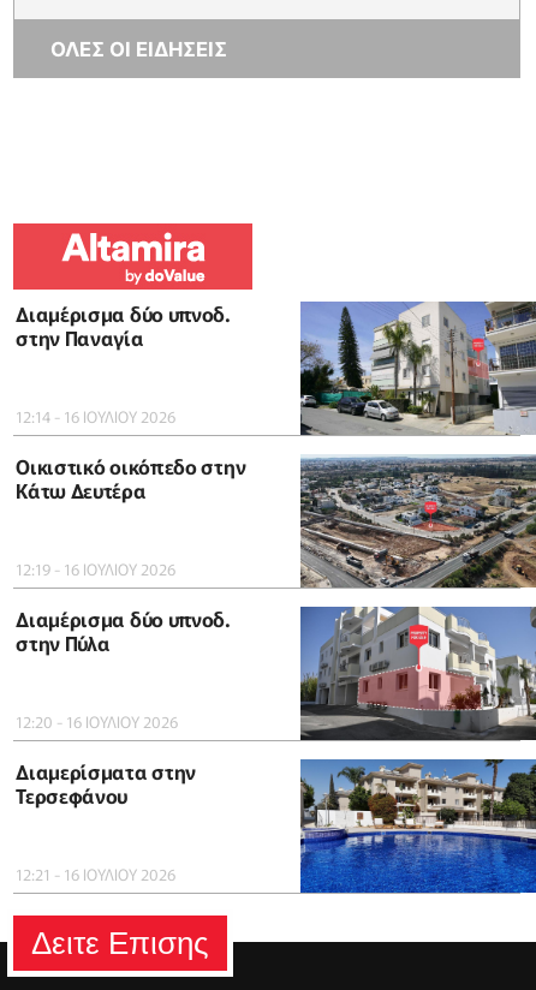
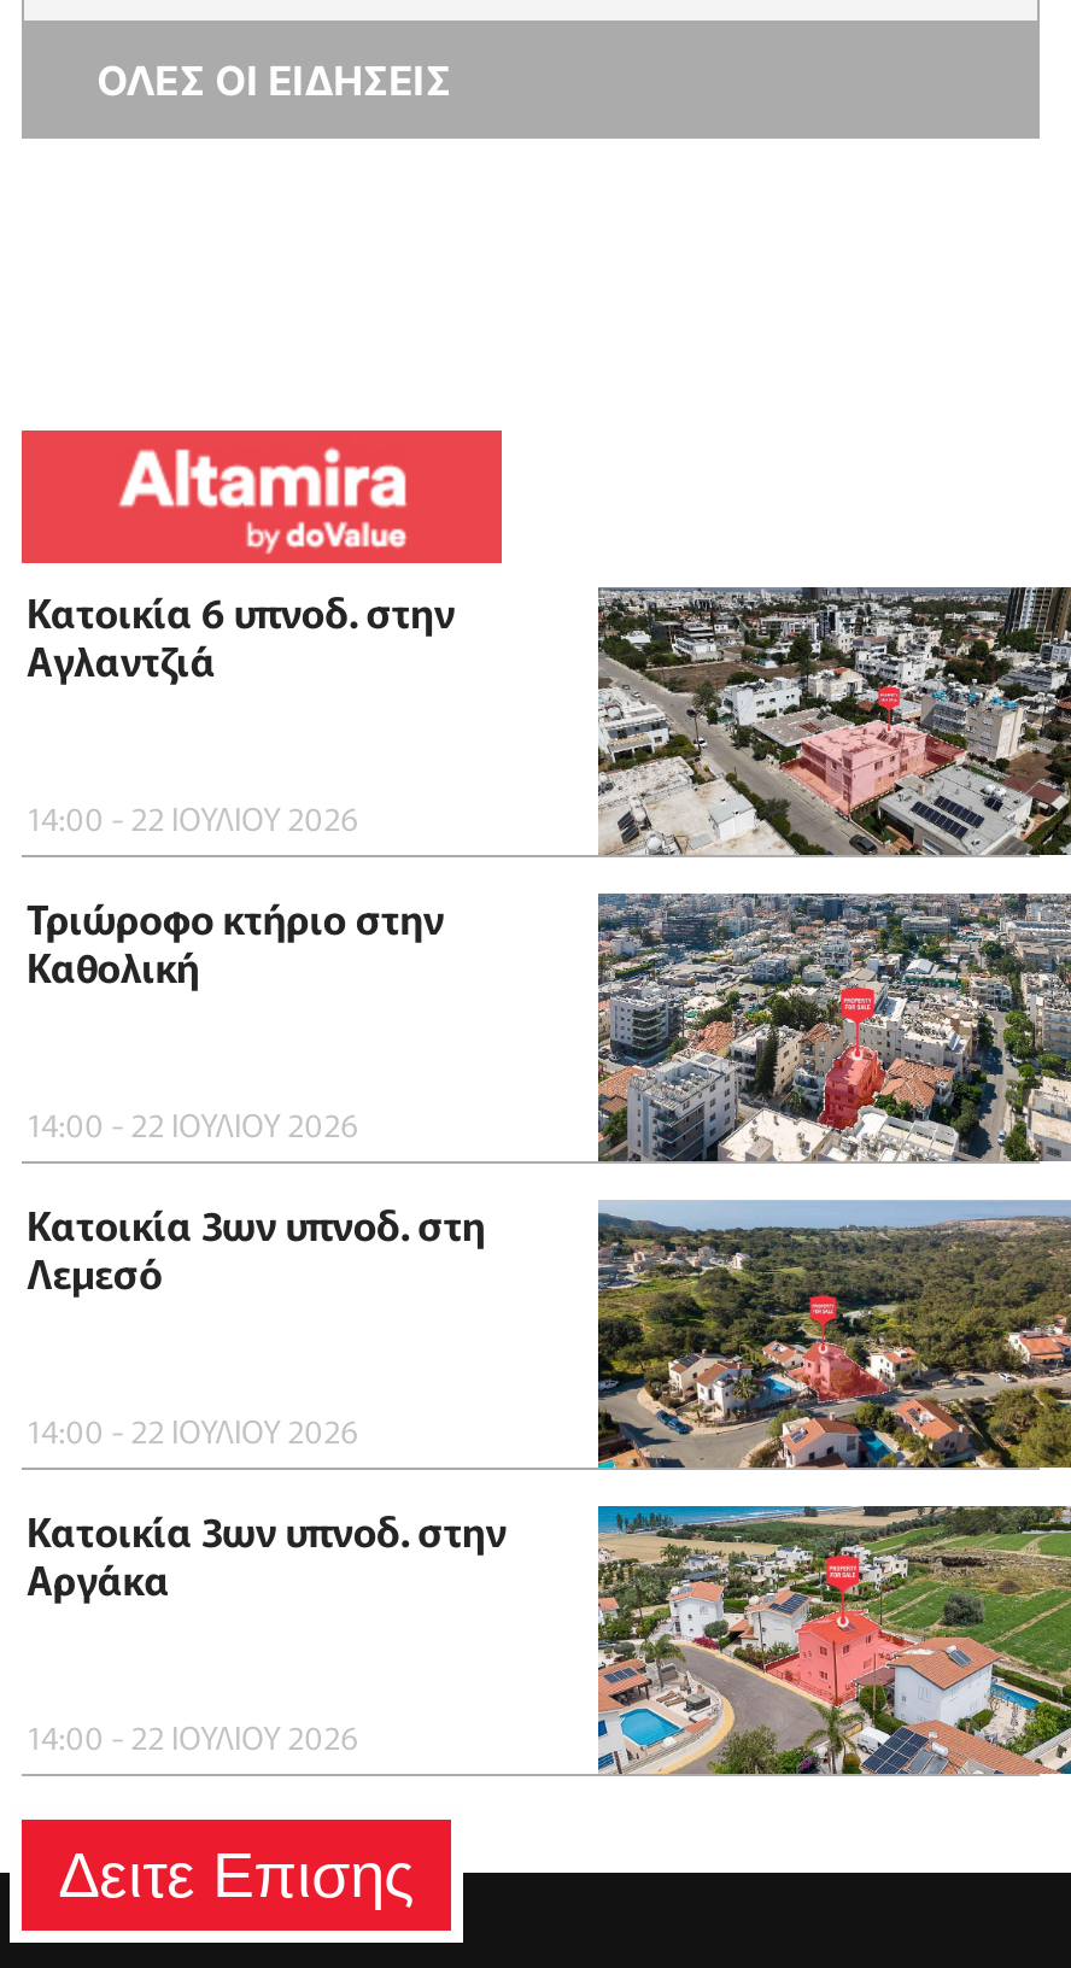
- Διαμέρισμα δύο υπνοδ.
- στην Παναγία
+ Κατοικία 6 υπνοδ. στην
+ Αγλαντζιά

- [image]
+ [image]

- 12:14 - 16 ΙΟΥΛΙΟΥ 2026
+ 14:00 - 22 ΙΟΥΛΙΟΥ 2026

- Οικιστικό οικόπεδο στην
- Κάτω Δευτέρα
+ Τριώροφο κτήριο στην
+ Καθολική

- [image]
+ [image]

- 12:19 - 16 ΙΟΥΛΙΟΥ 2026
+ 14:00 - 22 ΙΟΥΛΙΟΥ 2026

- Διαμέρισμα δύο υπνοδ.
- στην Πύλα
+ Κατοικία 3ων υπνοδ. στη
+ Λεμεσό

- [image]
+ [image]

- 12:20 - 16 ΙΟΥΛΙΟΥ 2026
+ 14:00 - 22 ΙΟΥΛΙΟΥ 2026

- Διαμερίσματα στην
- Τερσεφάνου
+ Κατοικία 3ων υπνοδ. στην
+ Αργάκα

- [image]
+ [image]

- 12:21 - 16 ΙΟΥΛΙΟΥ 2026
+ 14:00 - 22 ΙΟΥΛΙΟΥ 2026
